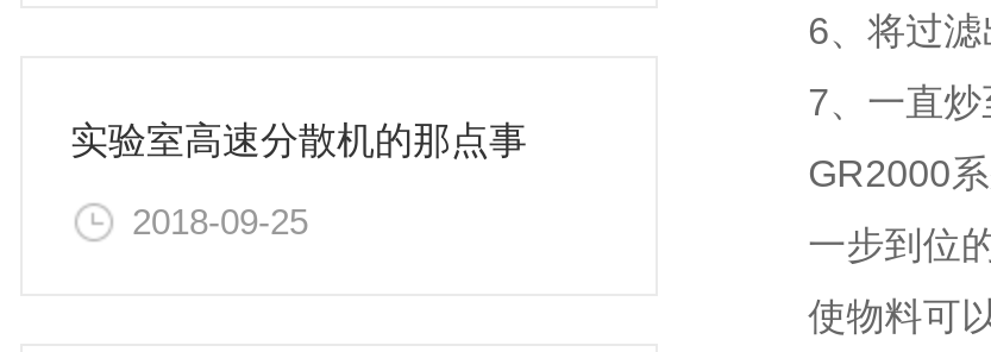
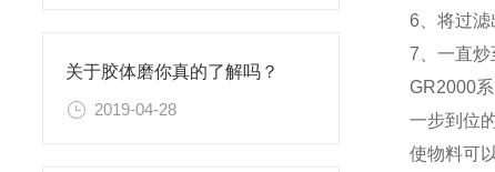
- 实验室高速分散机的那点事
+ 关于胶体磨你真的了解吗？

- 2018-09-25
+ 2019-04-28
